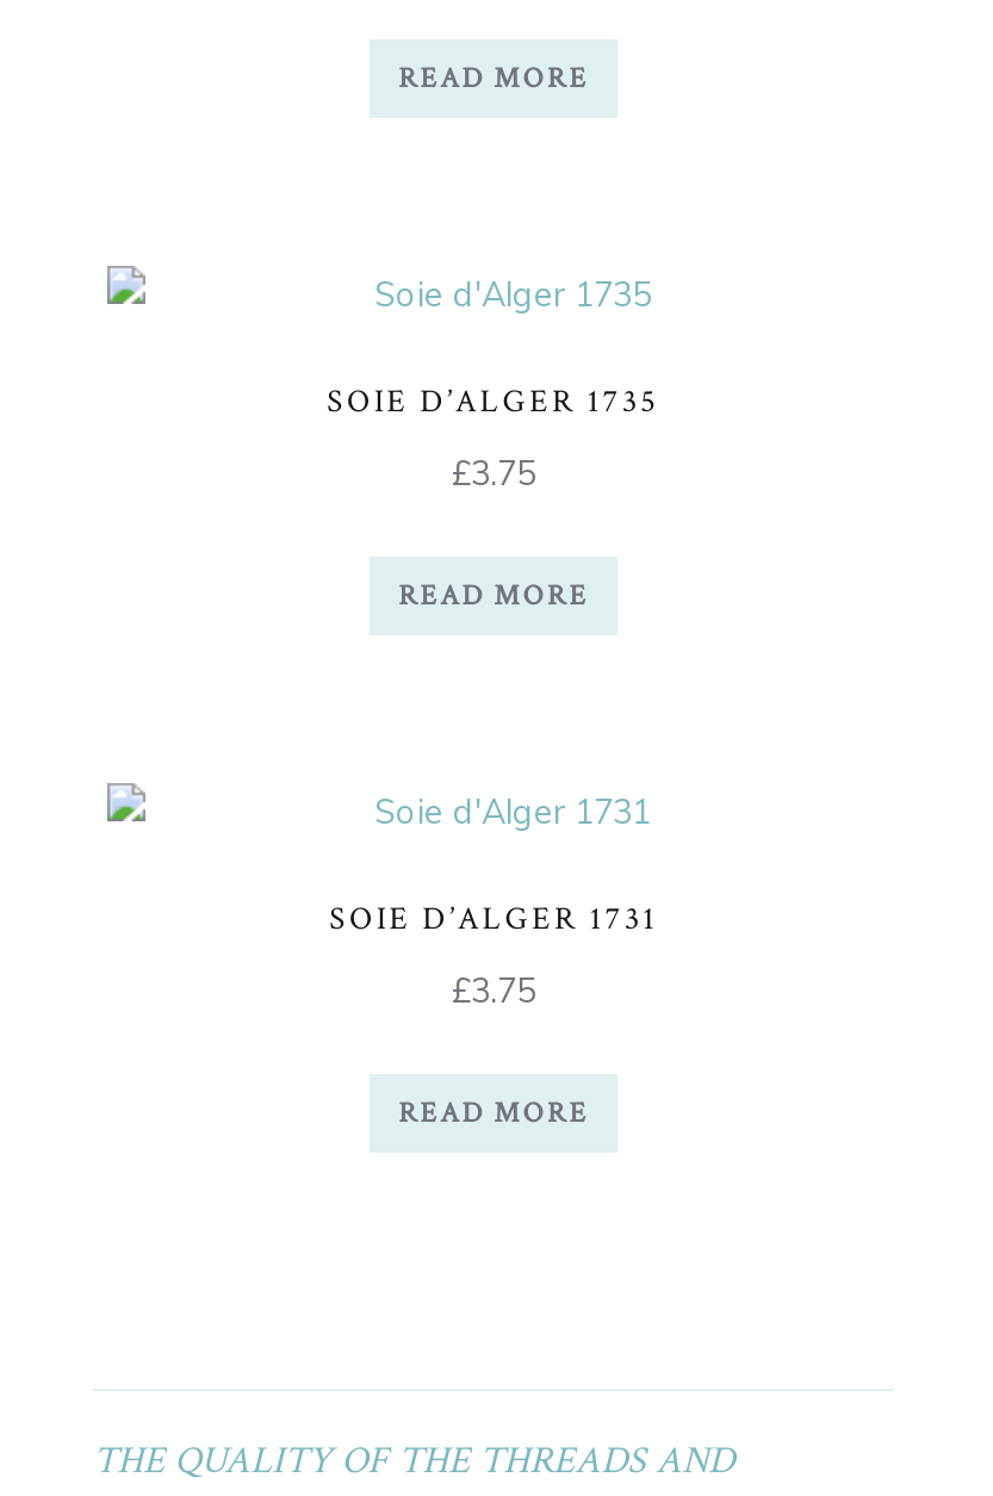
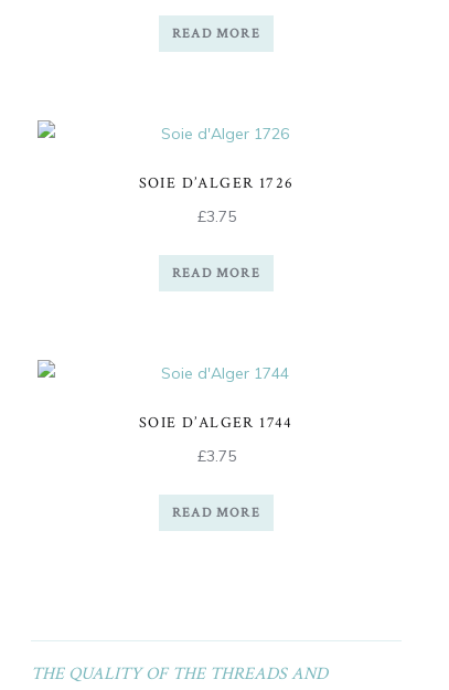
- SOIE D’ALGER 1735
+ SOIE D’ALGER 1726

- SOIE D’ALGER 1731
+ SOIE D’ALGER 1744
